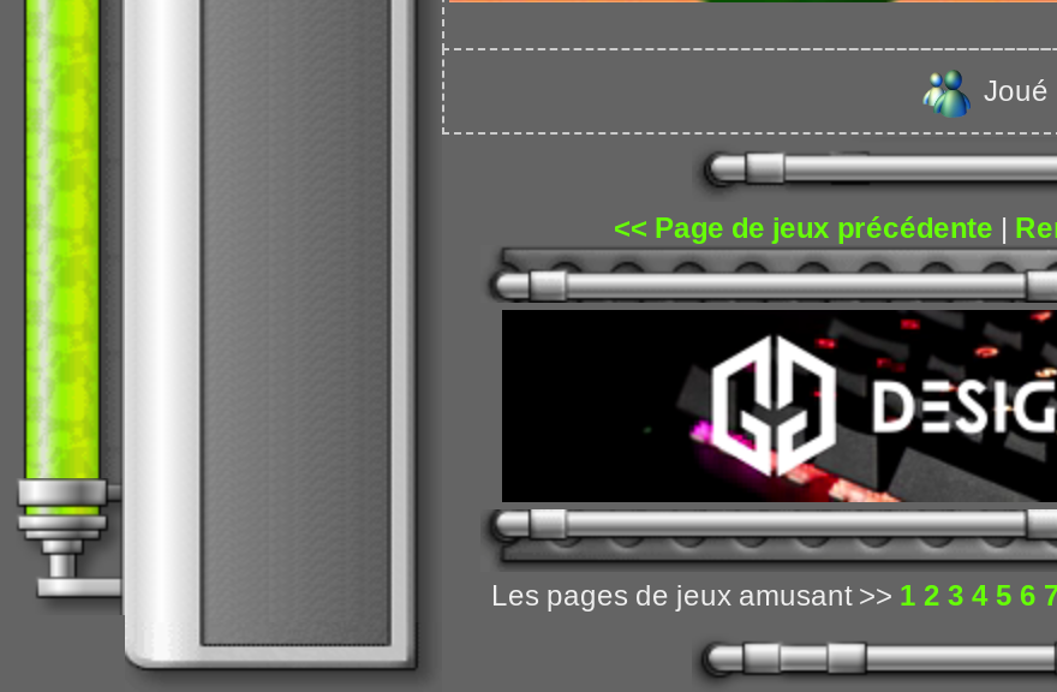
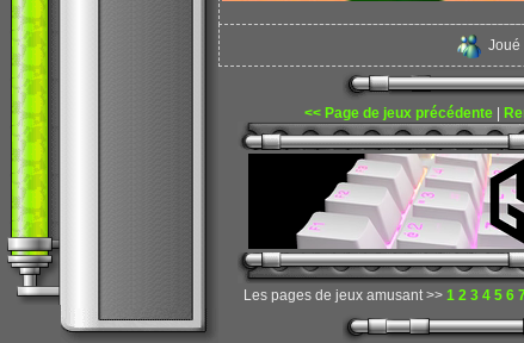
- [image]
+ [image]
